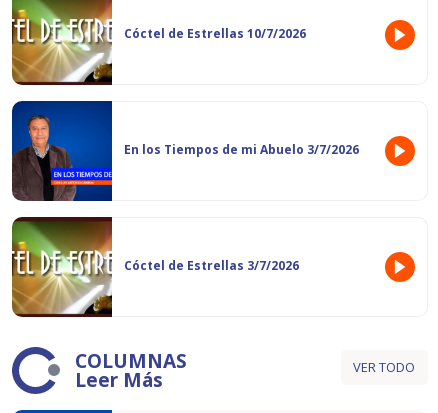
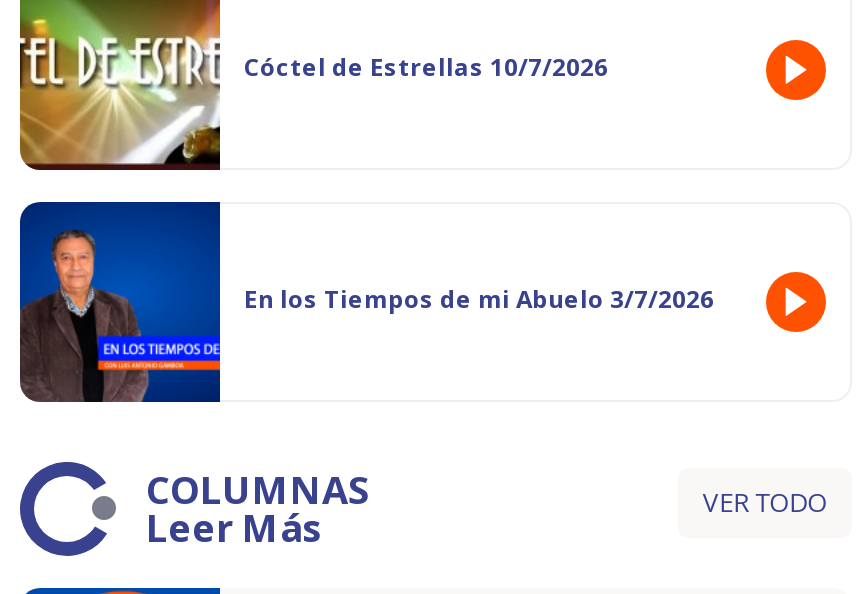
- [image]
- Cóctel de Estrellas 3/7/2026
